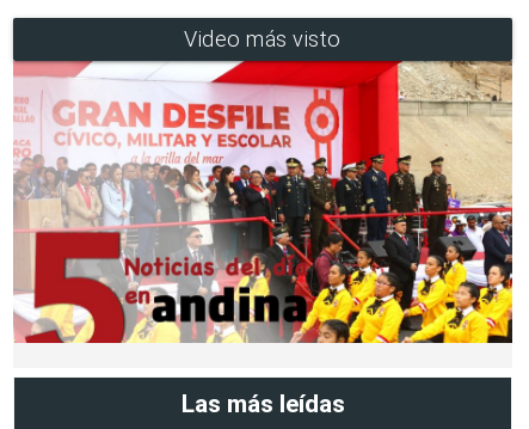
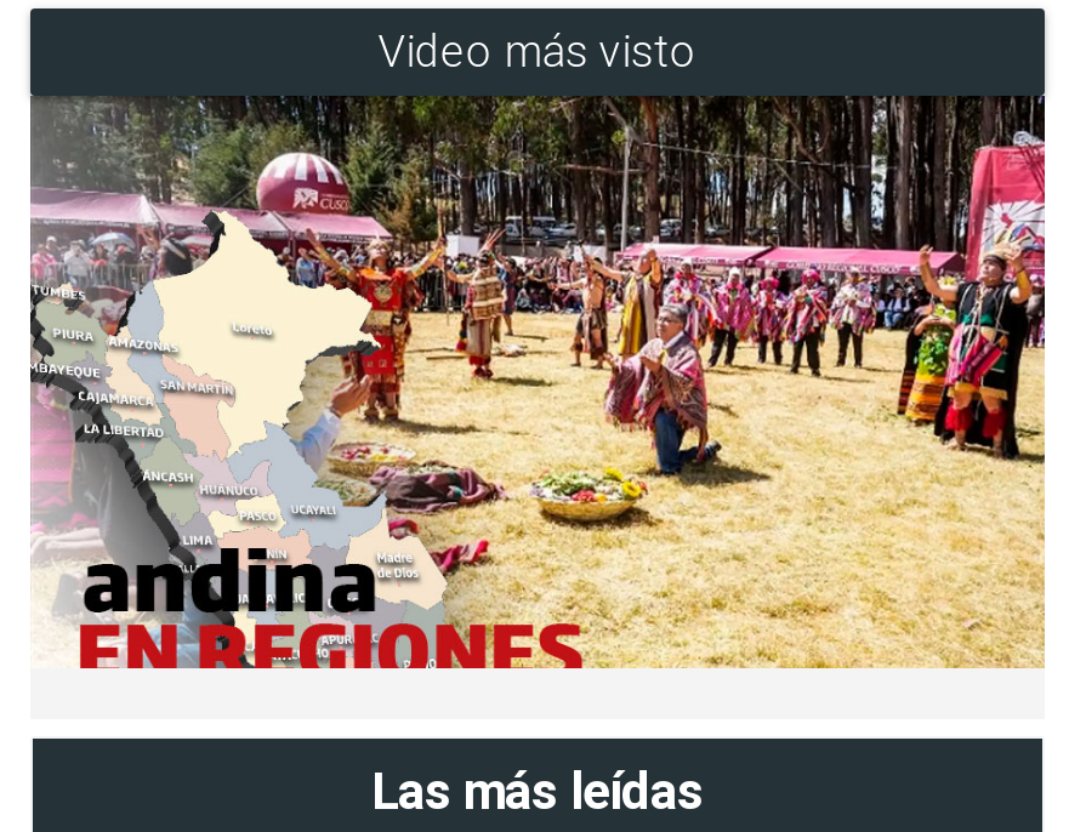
- [image]
+ [image]
